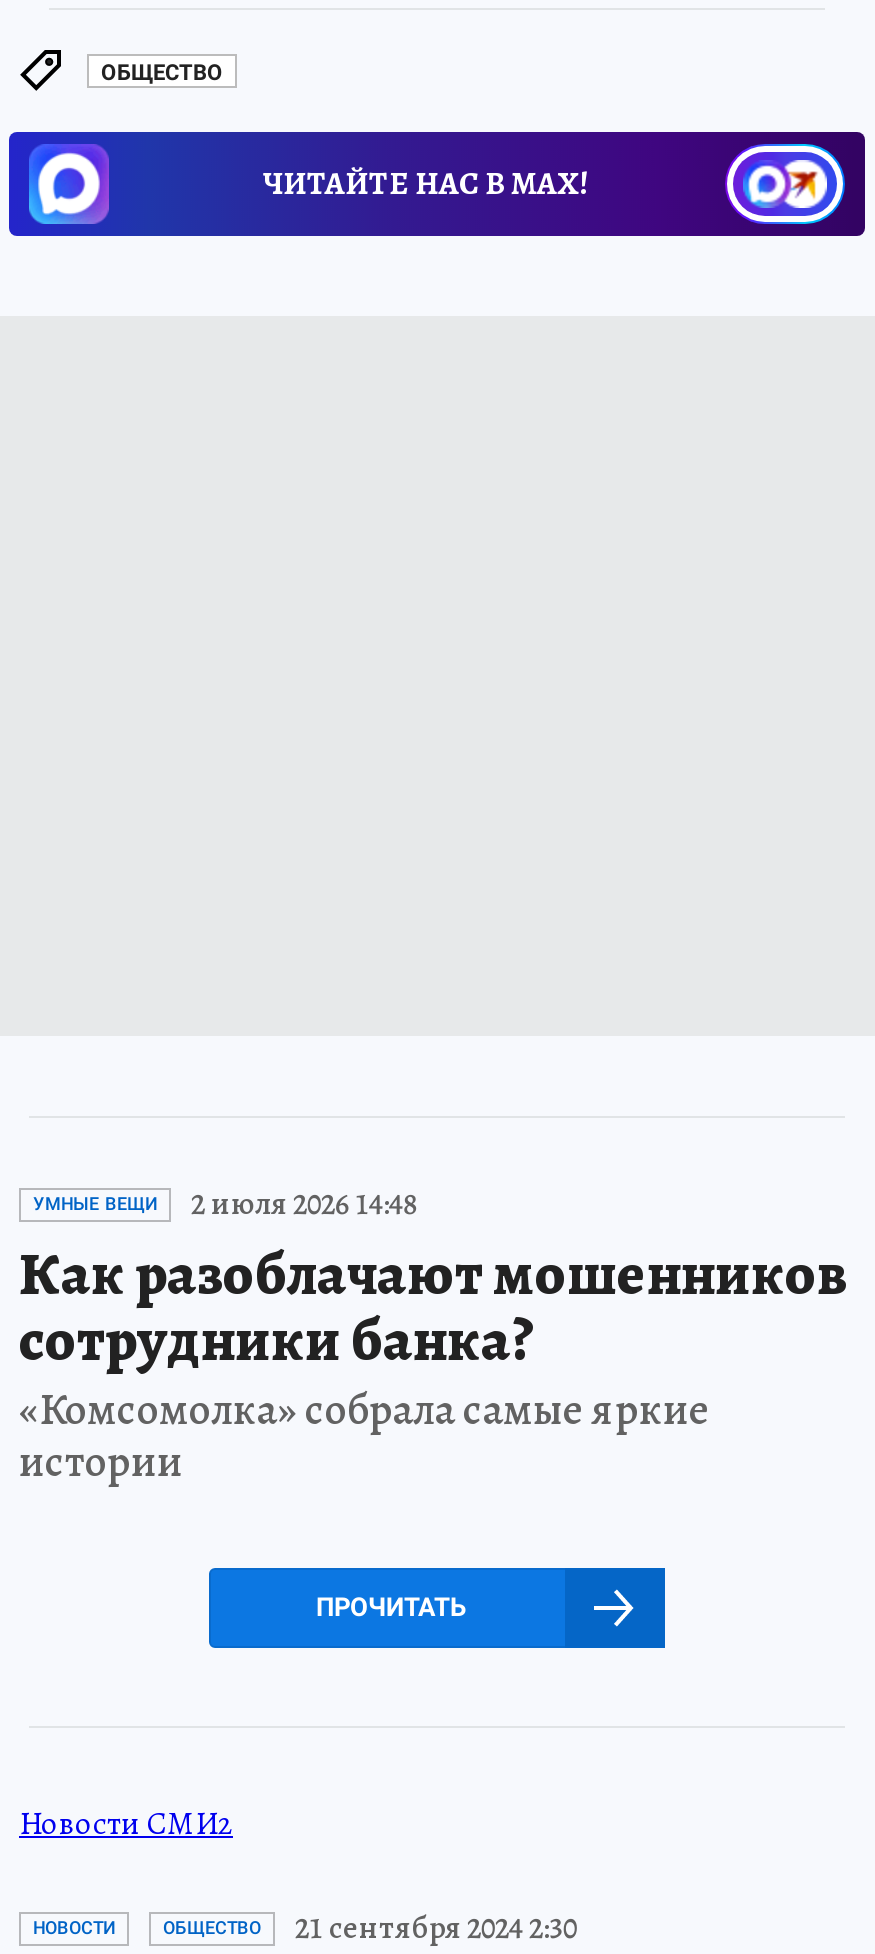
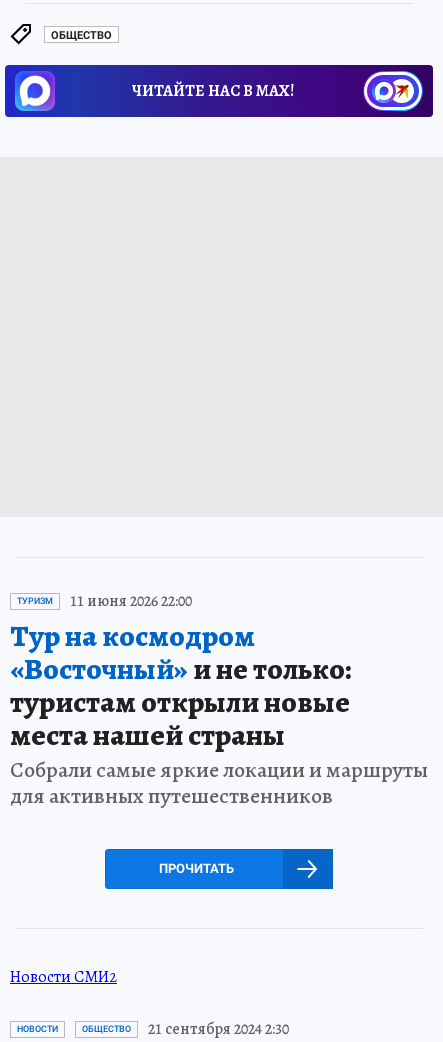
- УМНЫЕ ВЕЩИ
- 2 июля 2026 14:48
- Как разоблачают мошенников
- сотрудники банка?
- «Комсомолка» собрала самые яркие
- истории
+ ТУРИЗМ
+ 11 июня 2026 22:00
+ Тур на космодром
+ «Восточный»и не только:
+ туристам открыли новые
+ места нашей страны
+ Собрали самые яркие локации и маршруты
+ для активных путешественников
